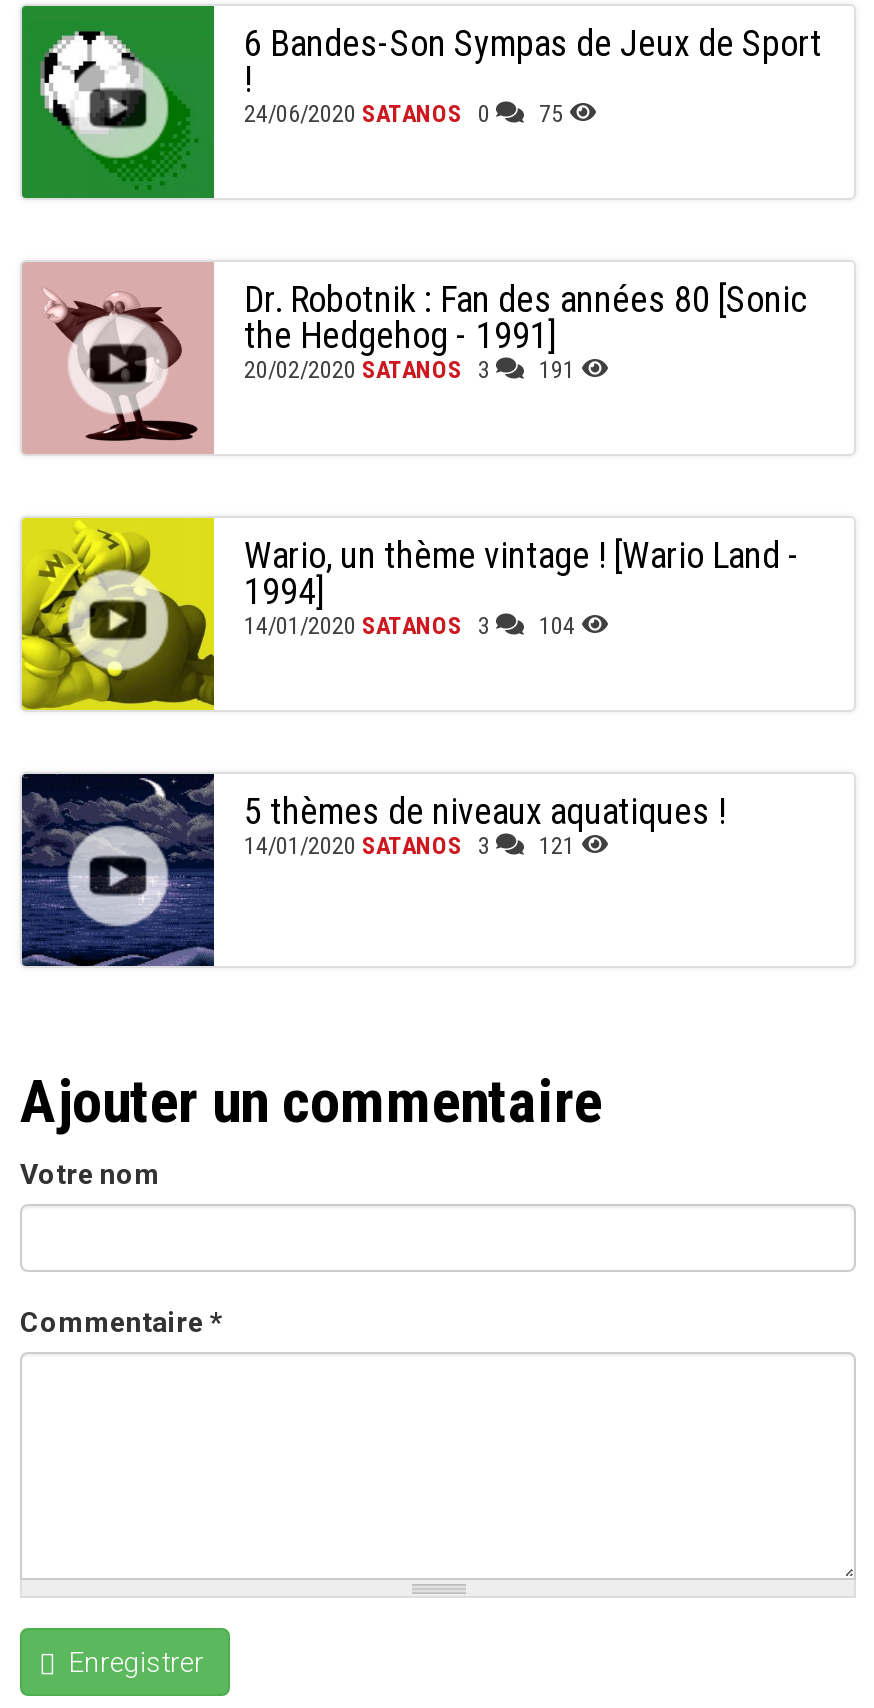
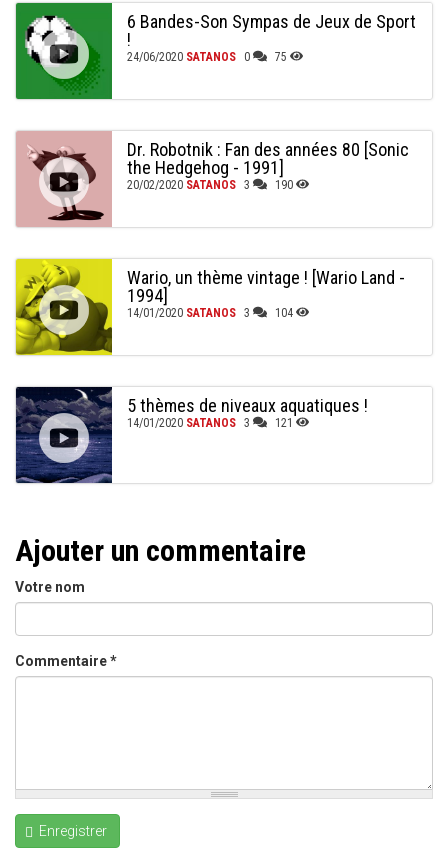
- 20/02/2020 SATANOS 3 191
+ 20/02/2020 SATANOS 3 190
